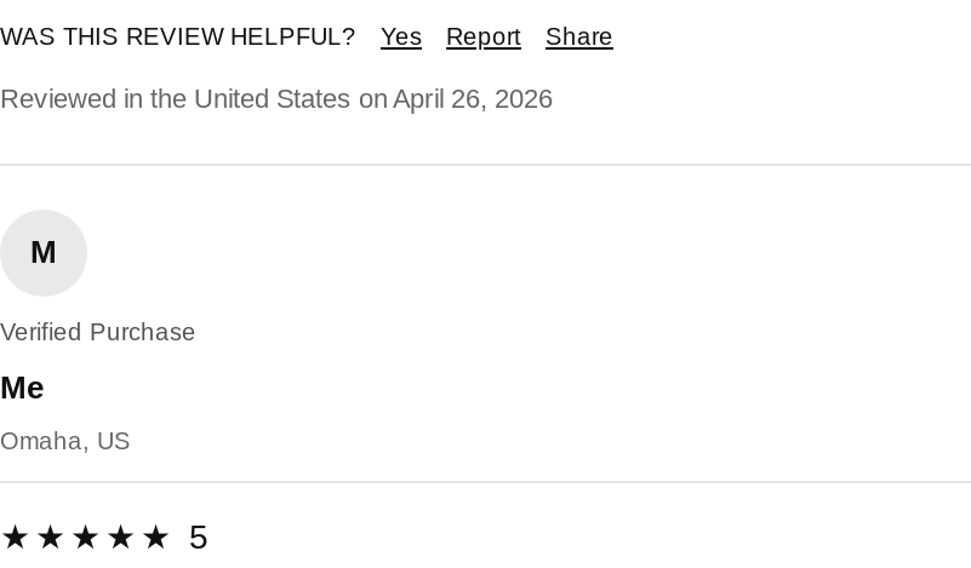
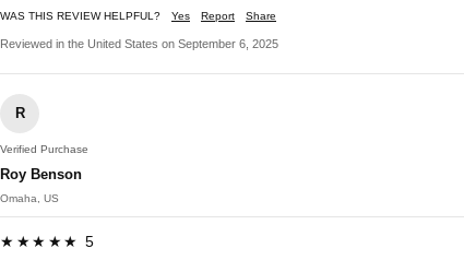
- Reviewed in the United States on April 26, 2026
+ Reviewed in the United States on September 6, 2025

- M
+ R

- Me
+ Roy Benson
